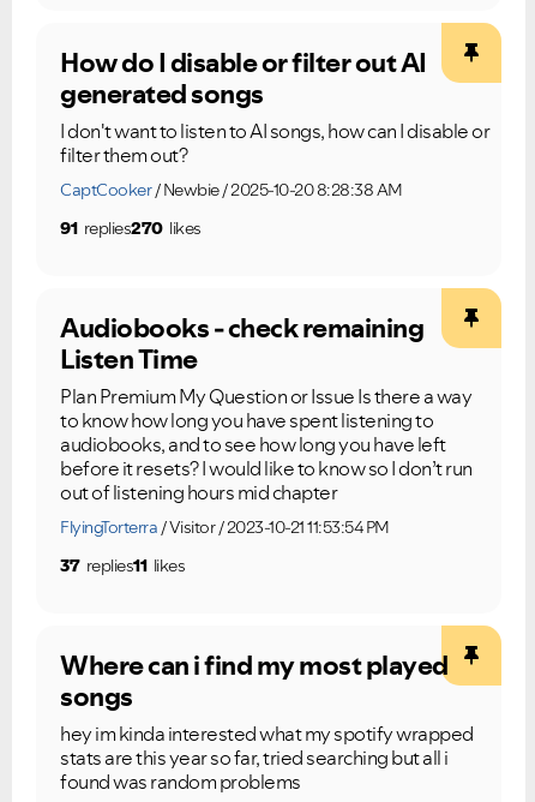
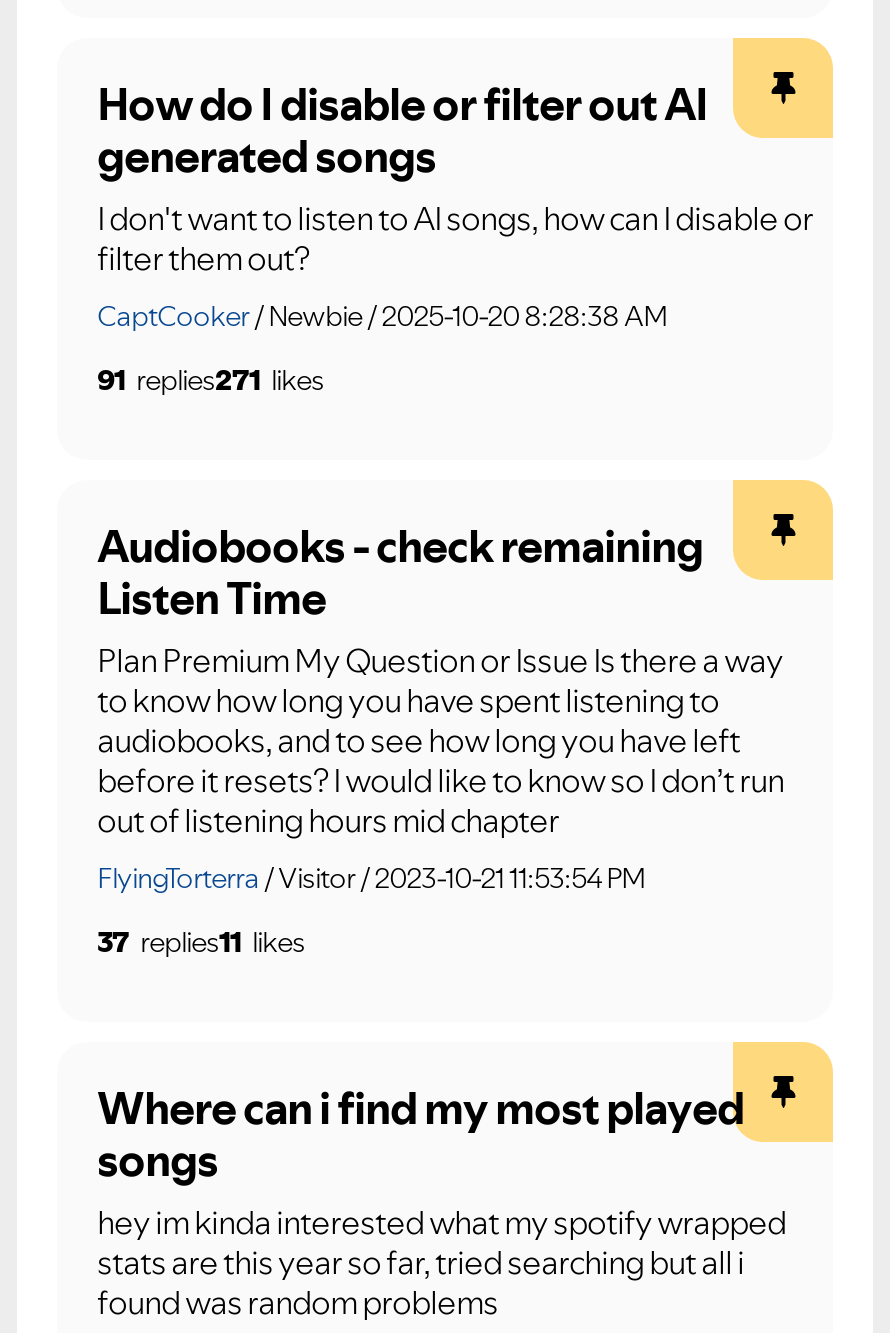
- 91 replies270 likes
+ 91 replies271 likes
